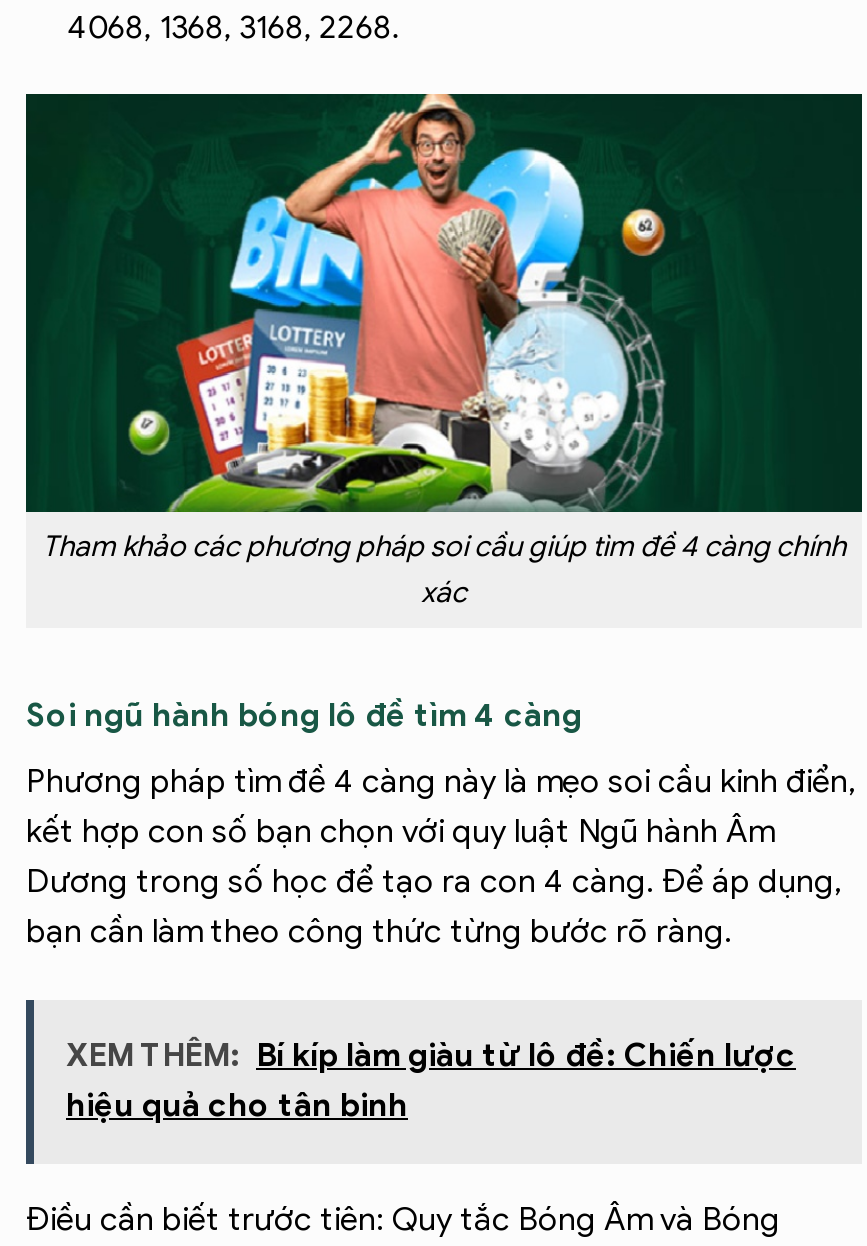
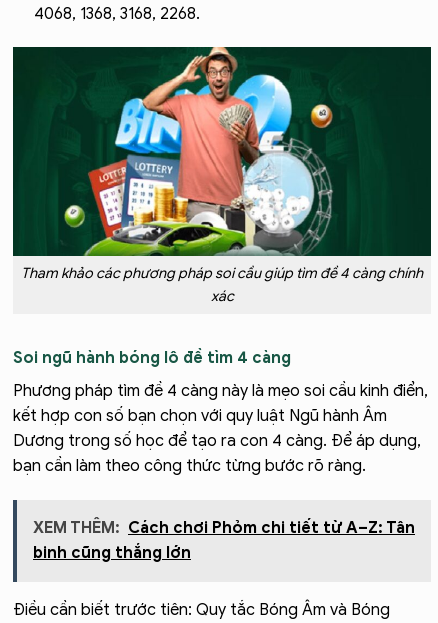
- XEM THÊM: Bí kíp làm giàu từ lô đề: Chiến lược
- hiệu quả cho tân binh
+ XEM THÊM: Cách chơi Phỏm chi tiết từ A–Z: Tân
+ binh cũng thắng lớn
